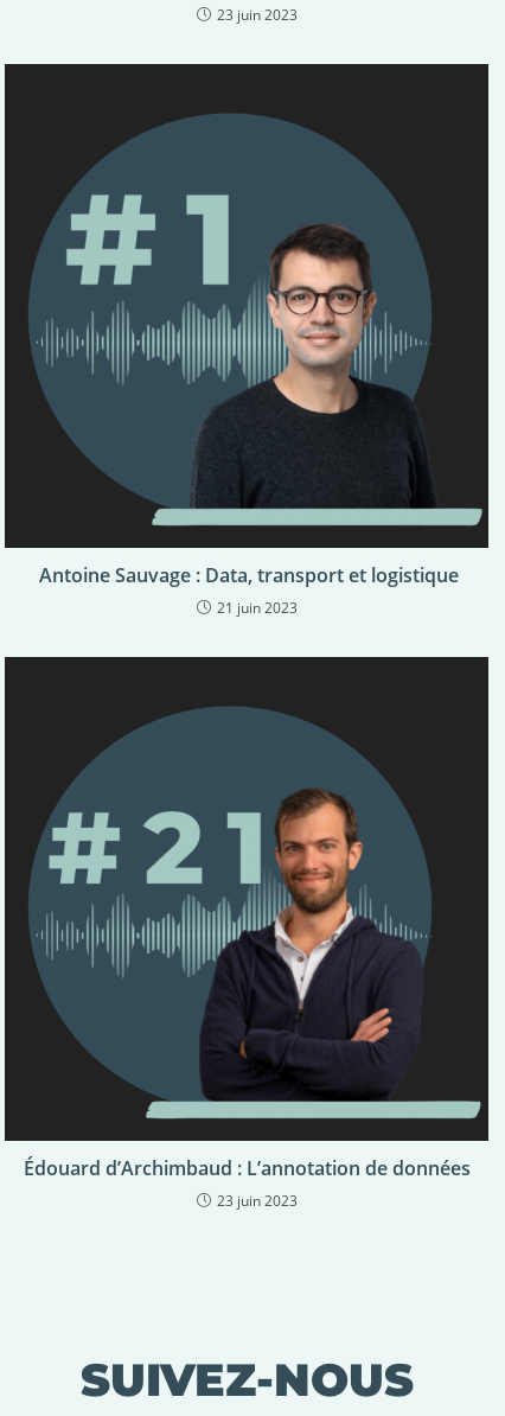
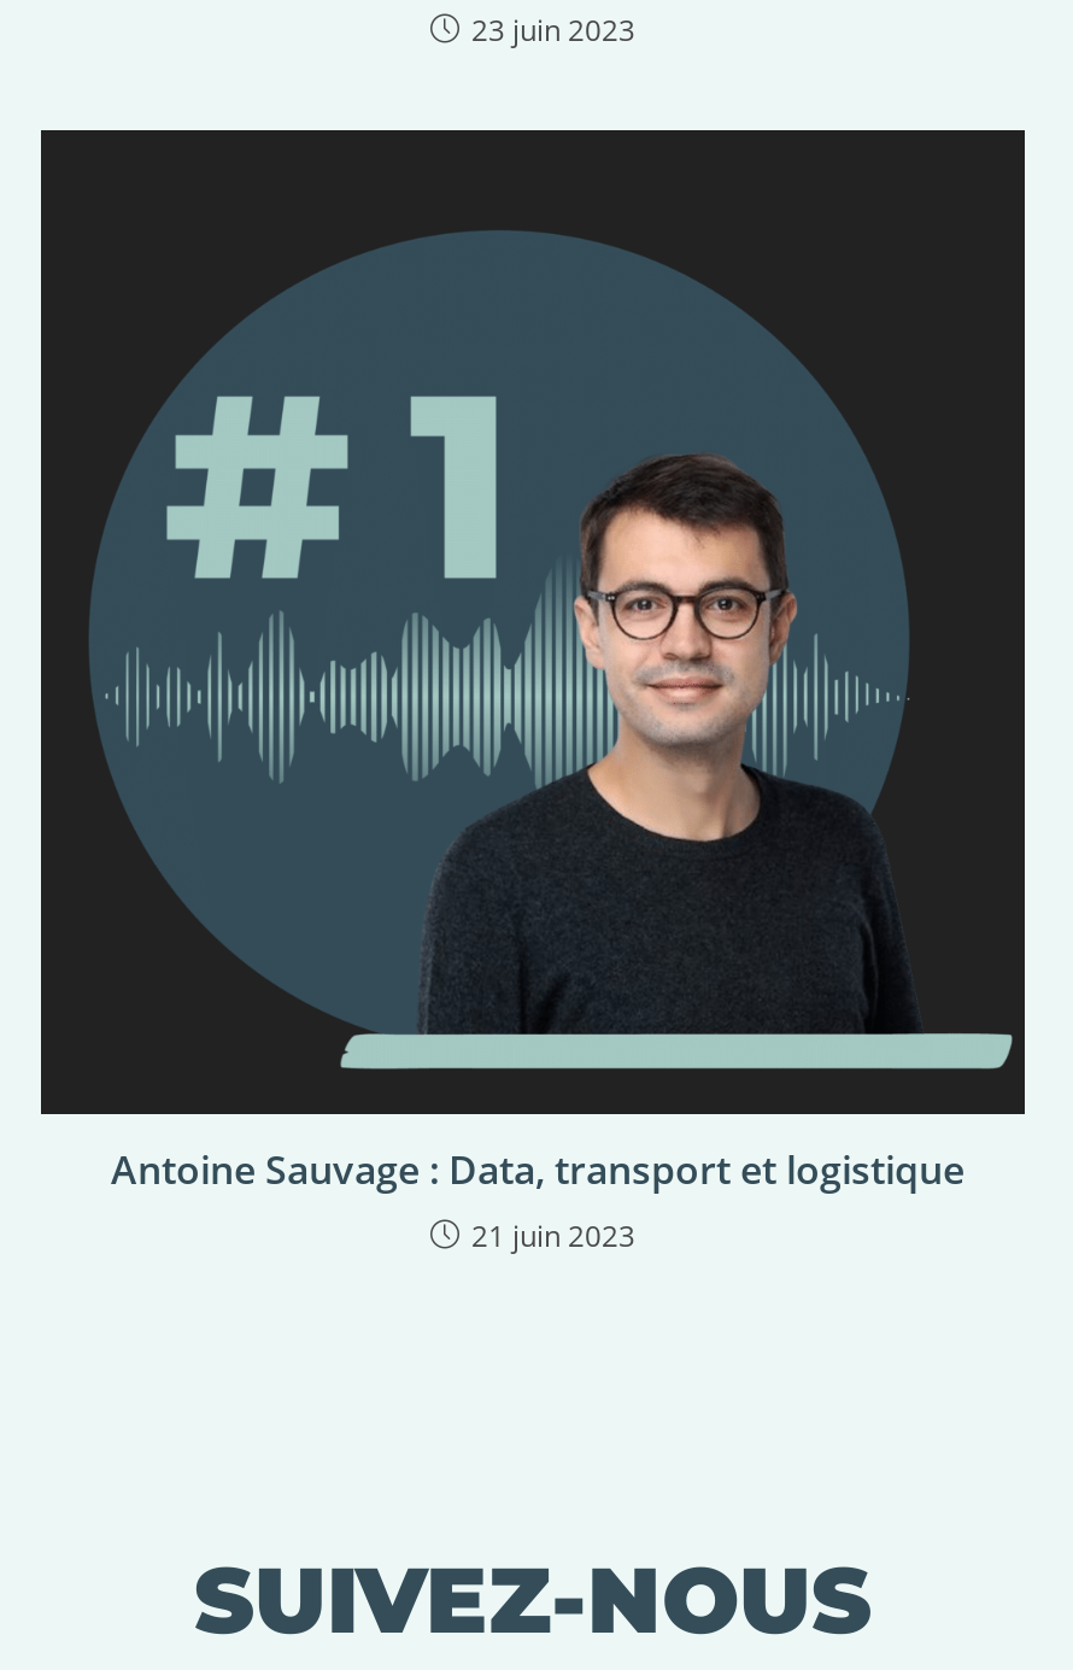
- [image]
- Édouard d’Archimbaud : L’annotation de données
- 23 juin 2023
